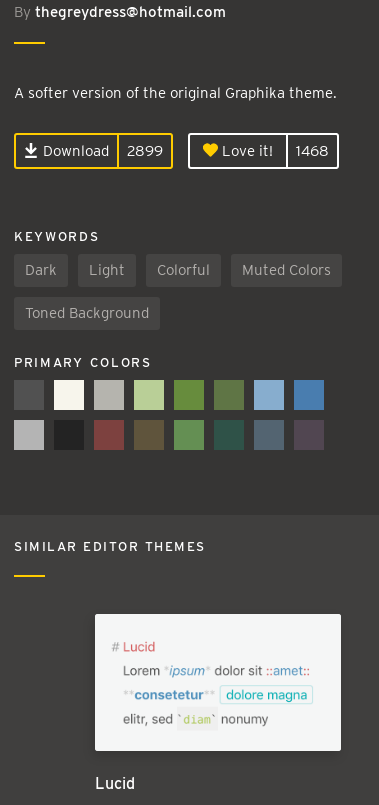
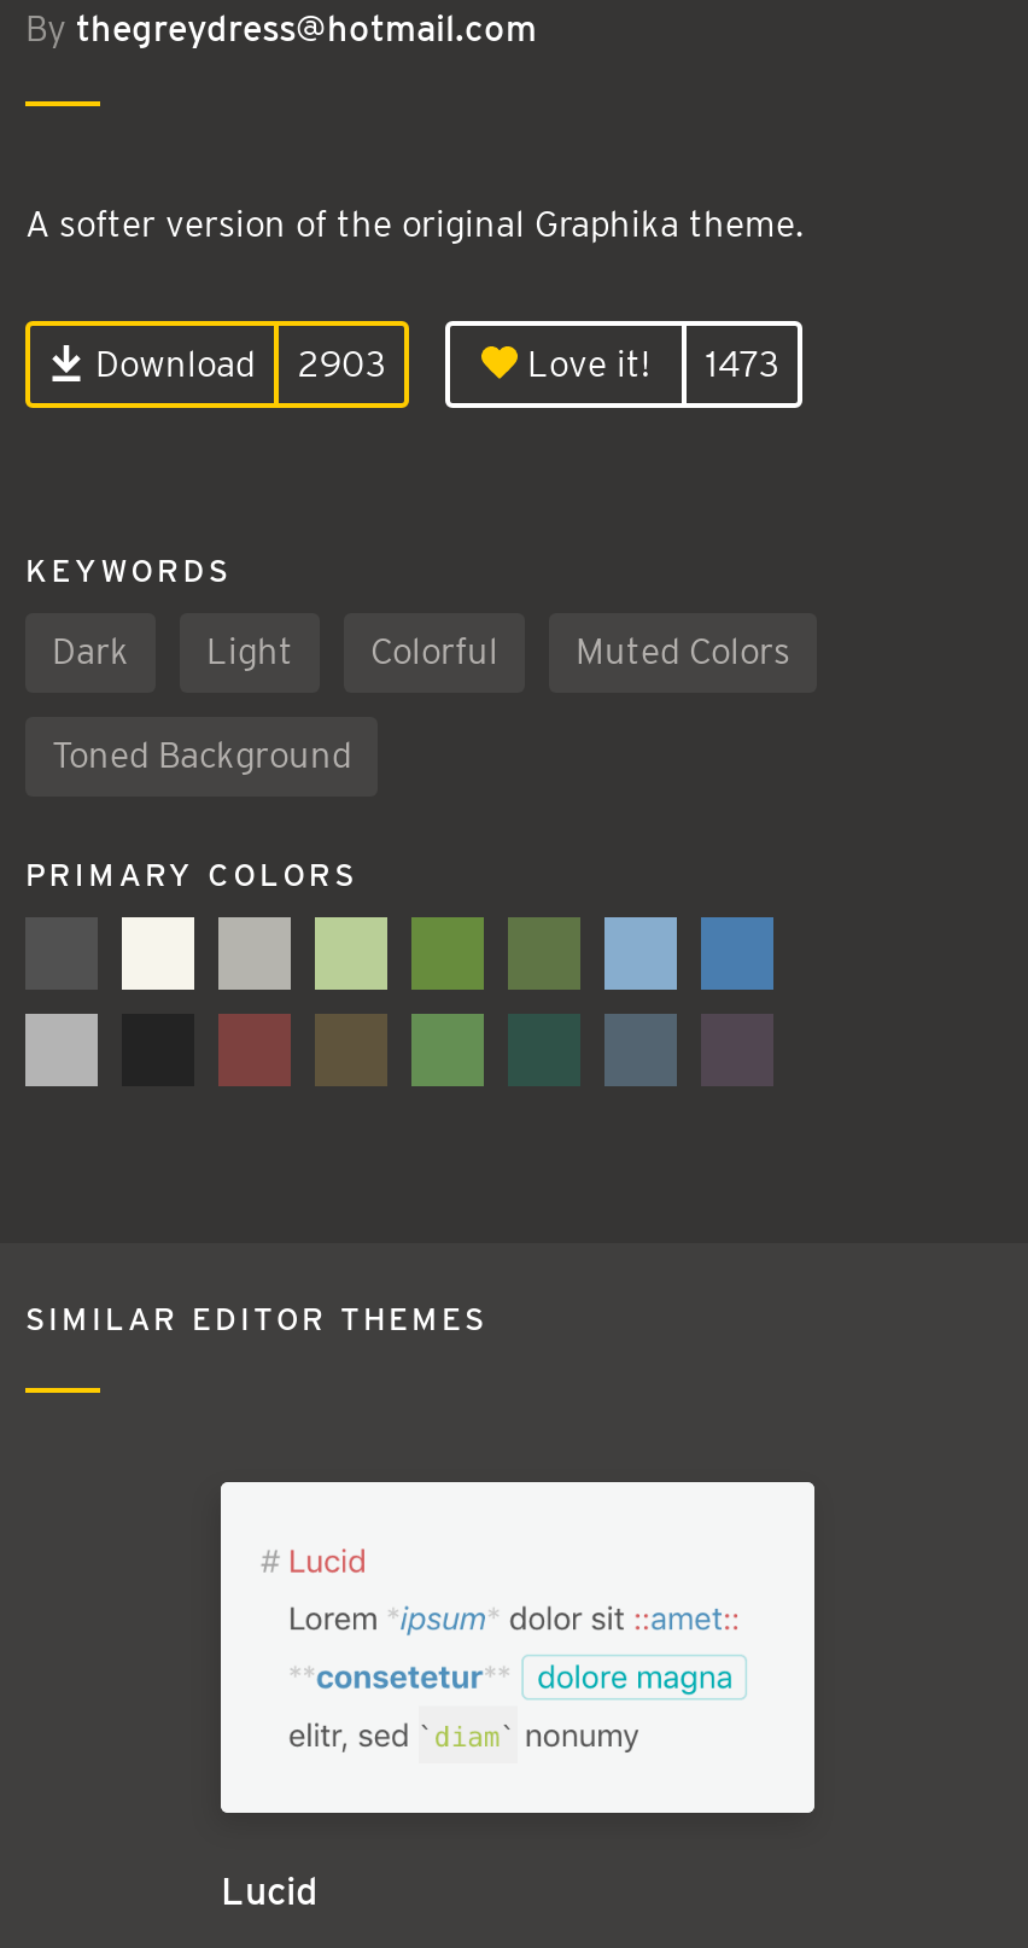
- Download 2899
+ Download 2903

- Love it! 1468
+ Love it! 1473
